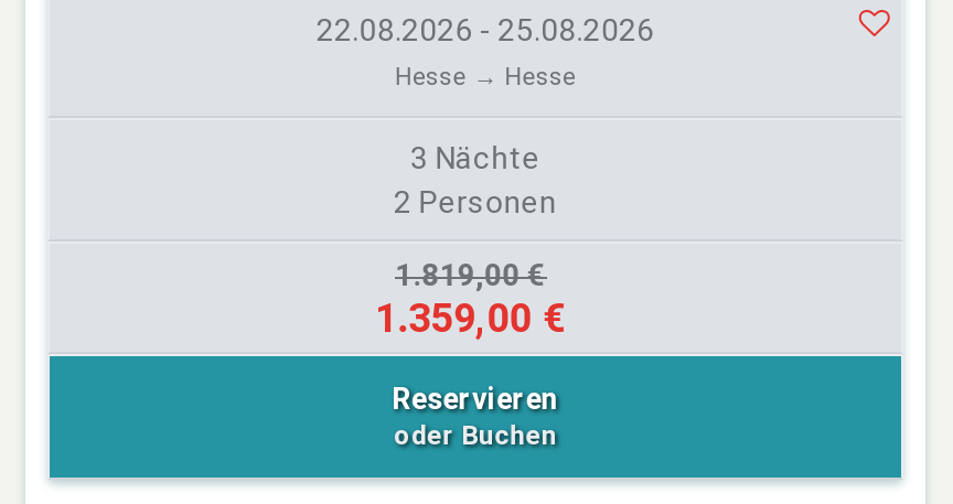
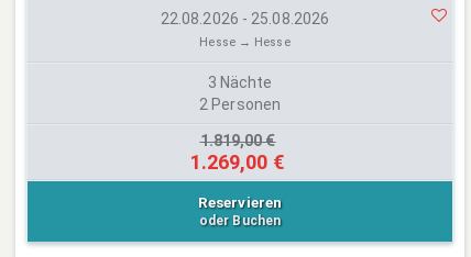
- 1.359,00 €
+ 1.269,00 €
